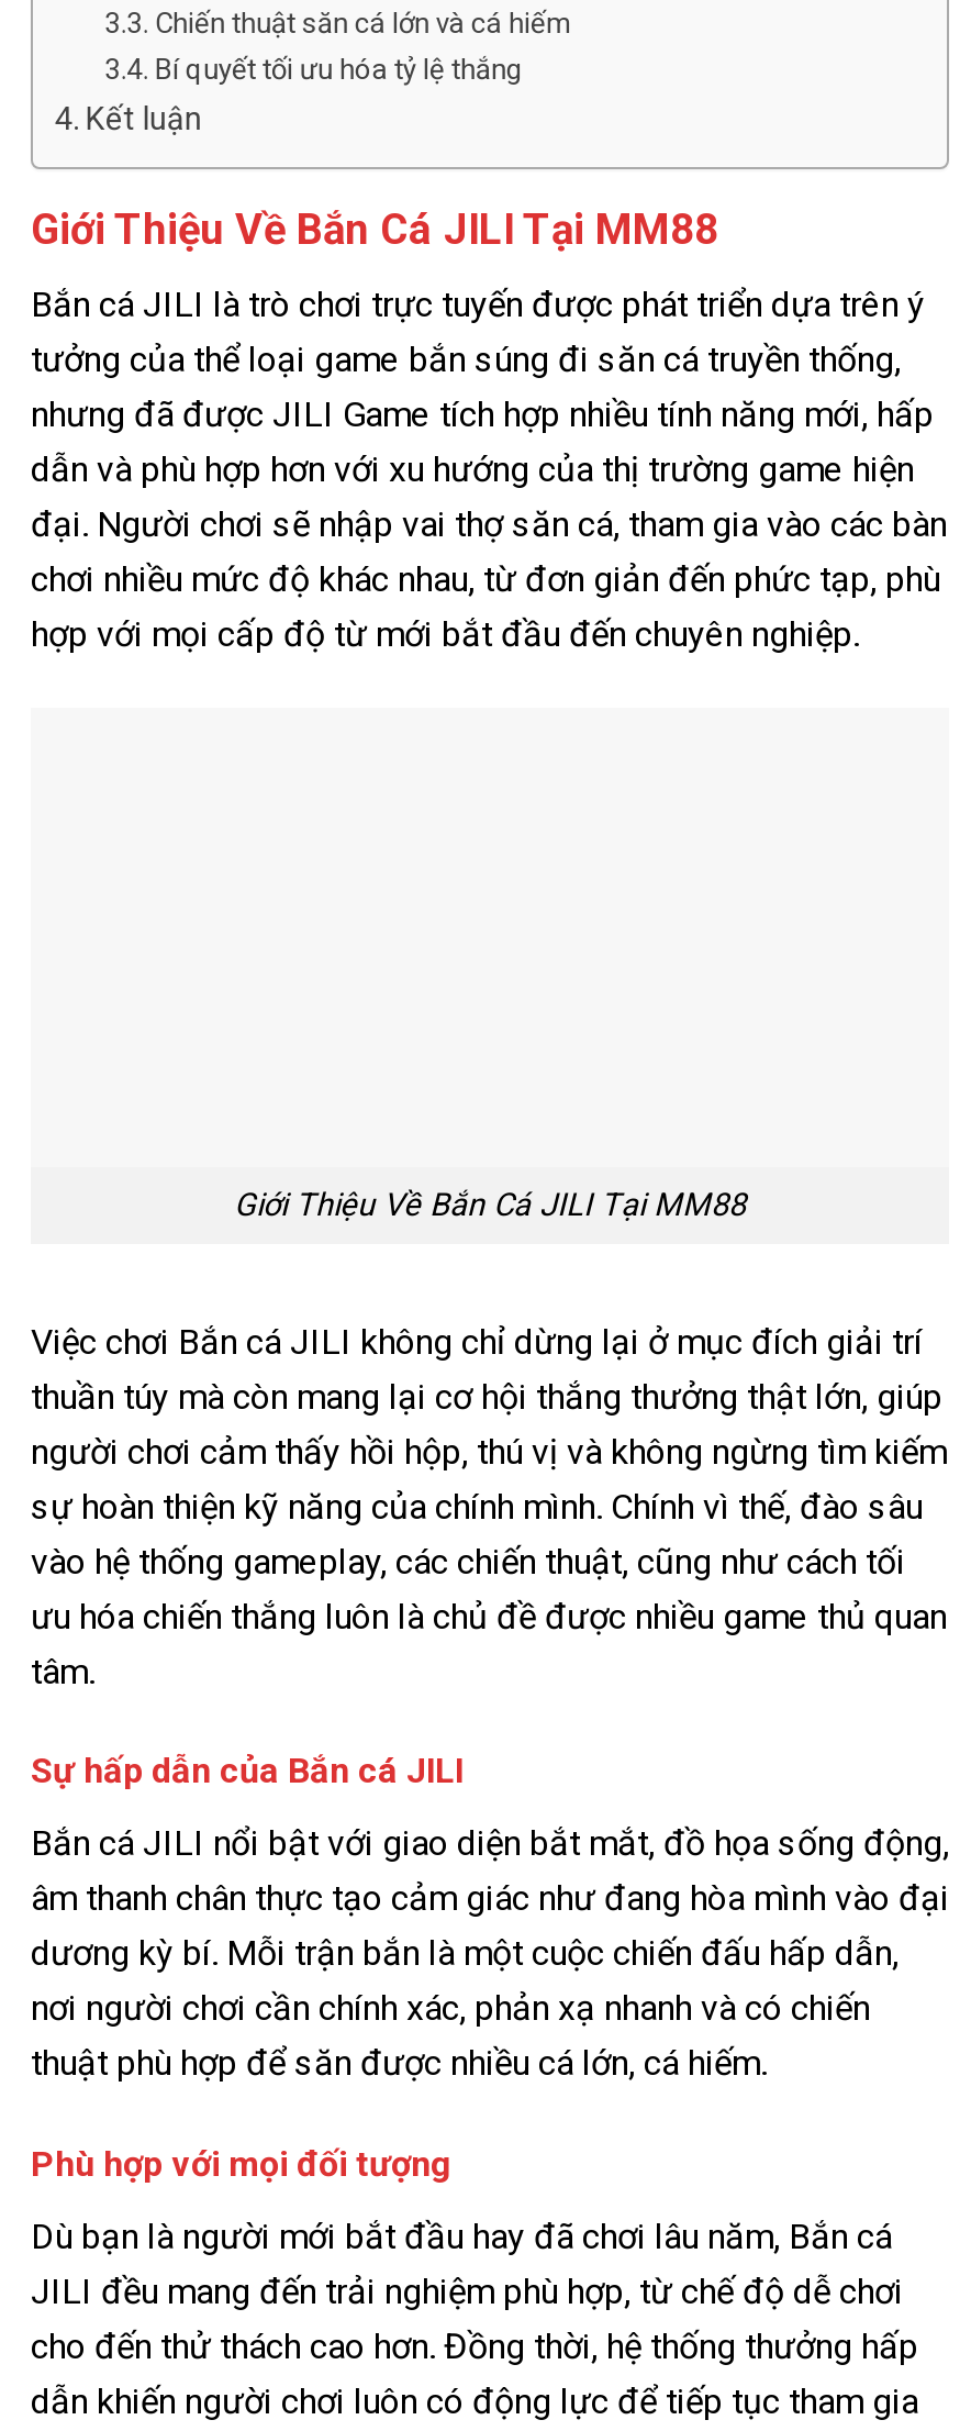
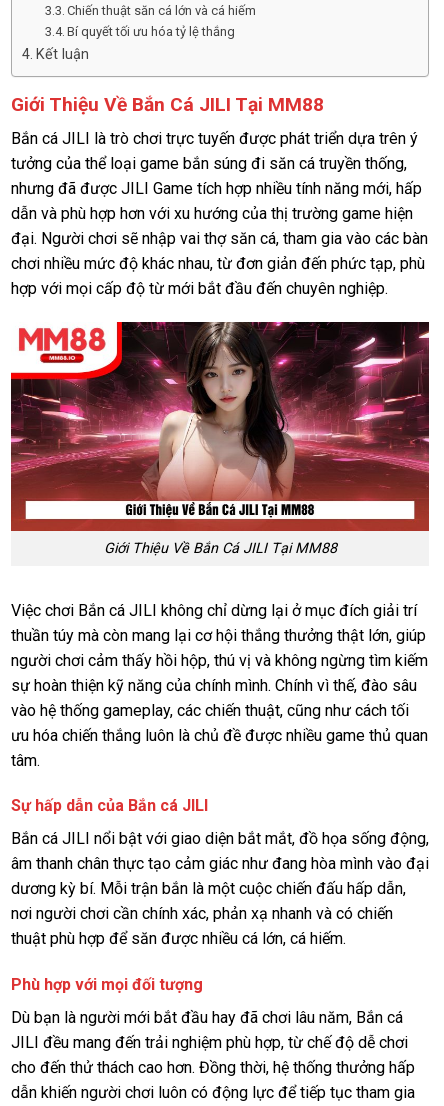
+ [image]
